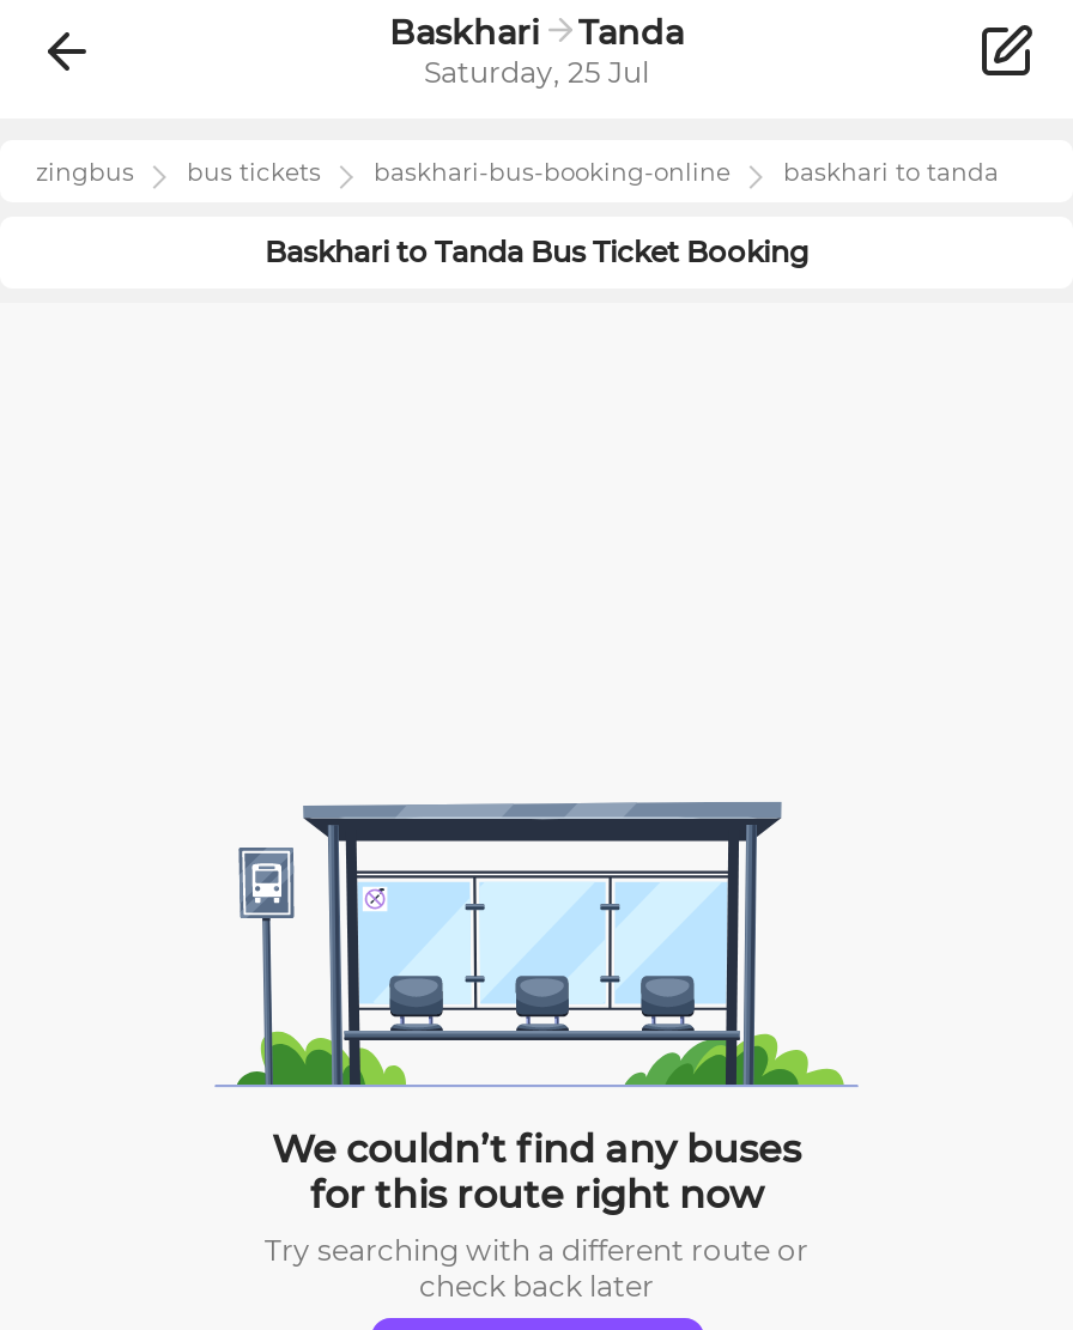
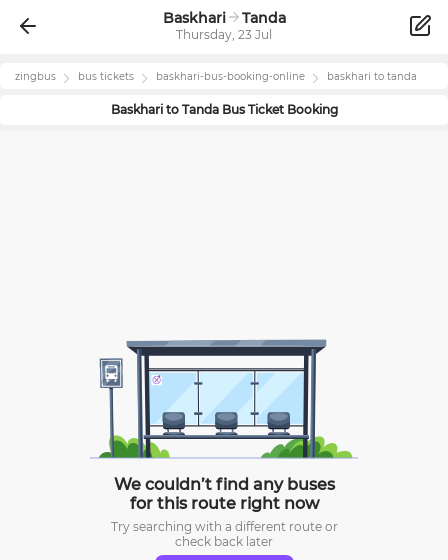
- Saturday, 25 Jul
+ Thursday, 23 Jul
